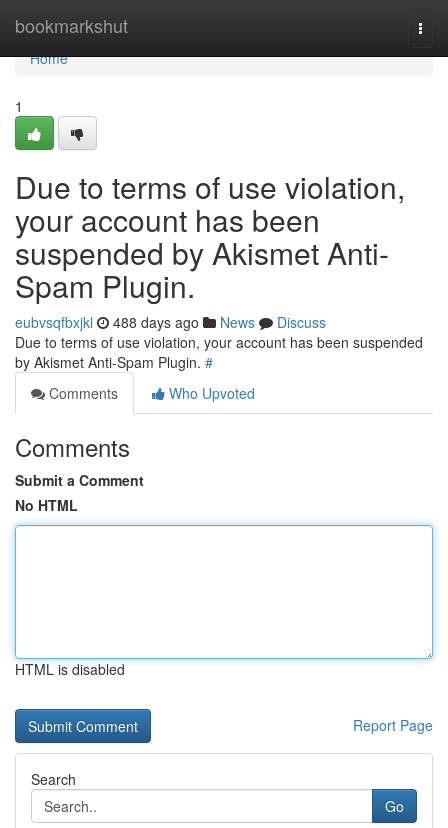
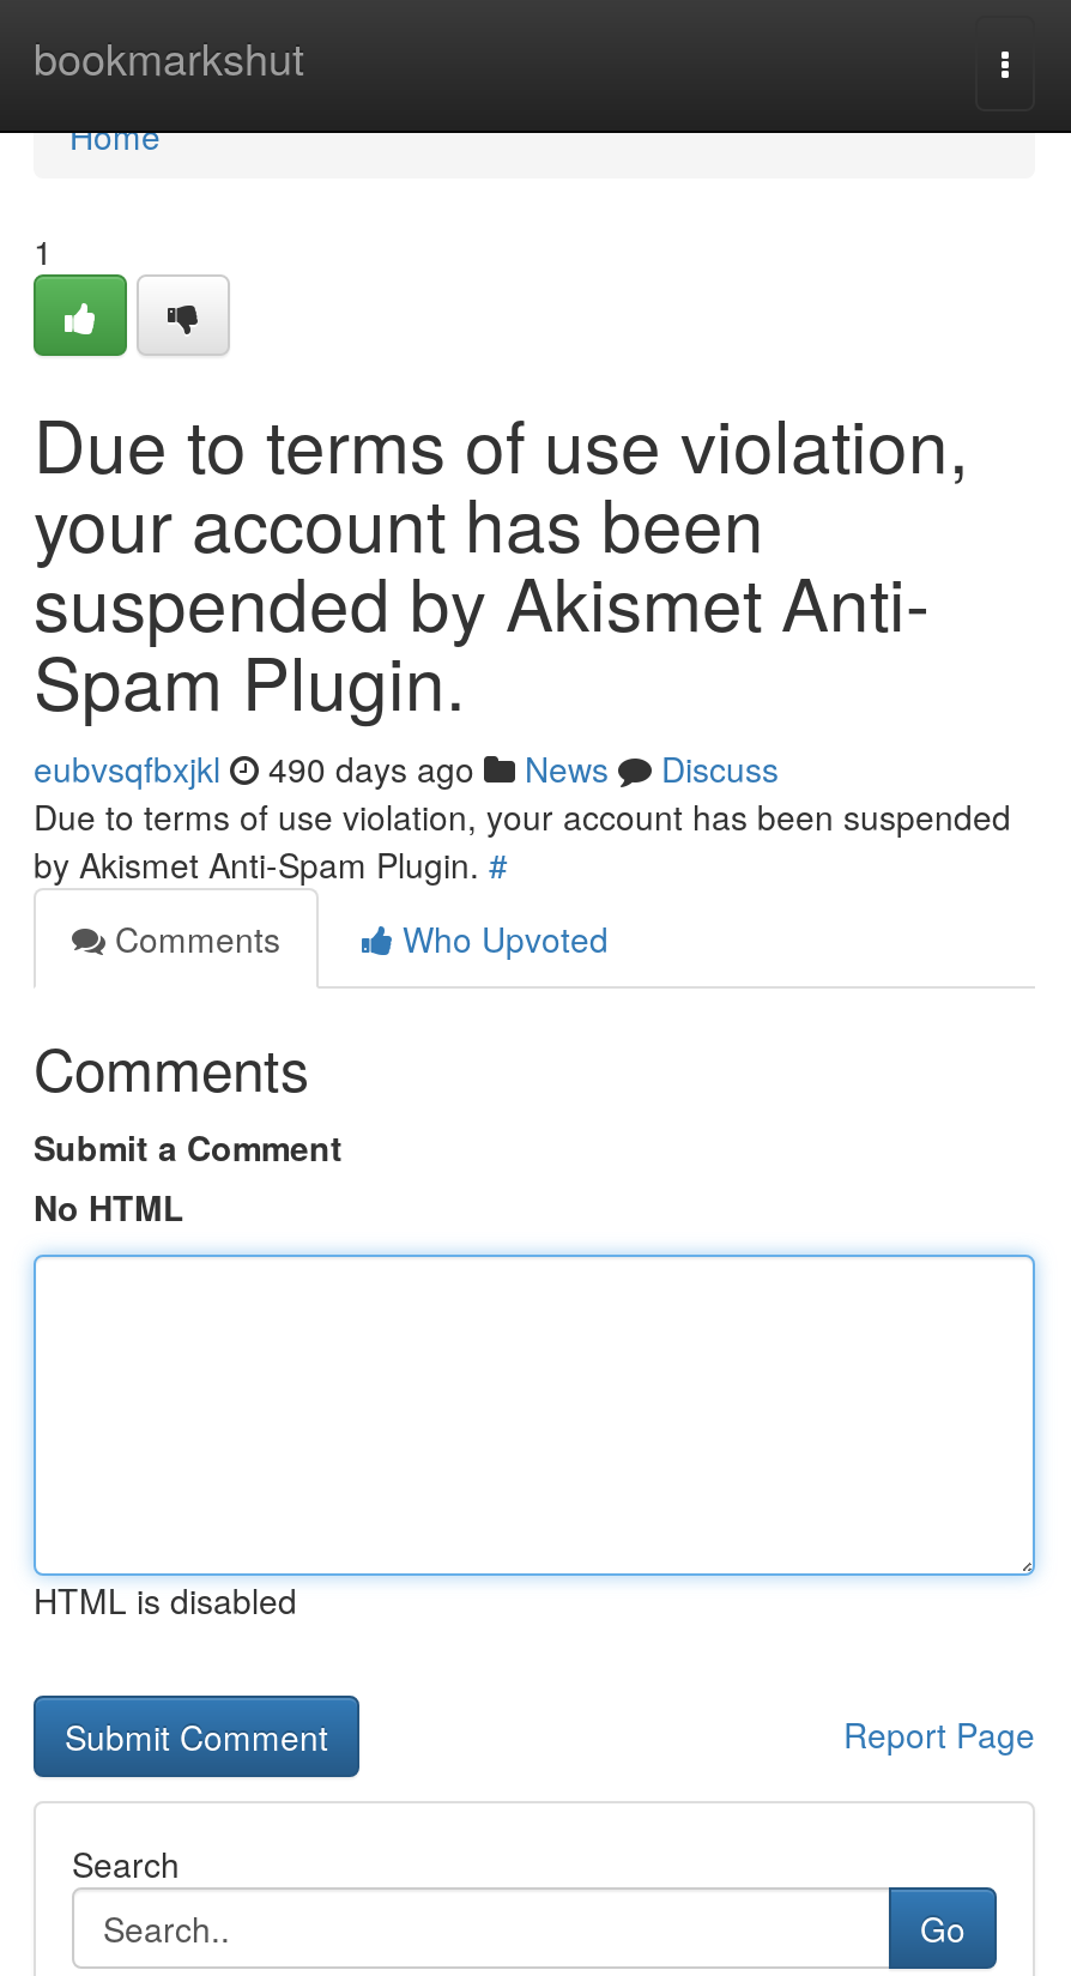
- eubvsqfbxjkl 488 days ago News Discuss
+ eubvsqfbxjkl 490 days ago News Discuss
